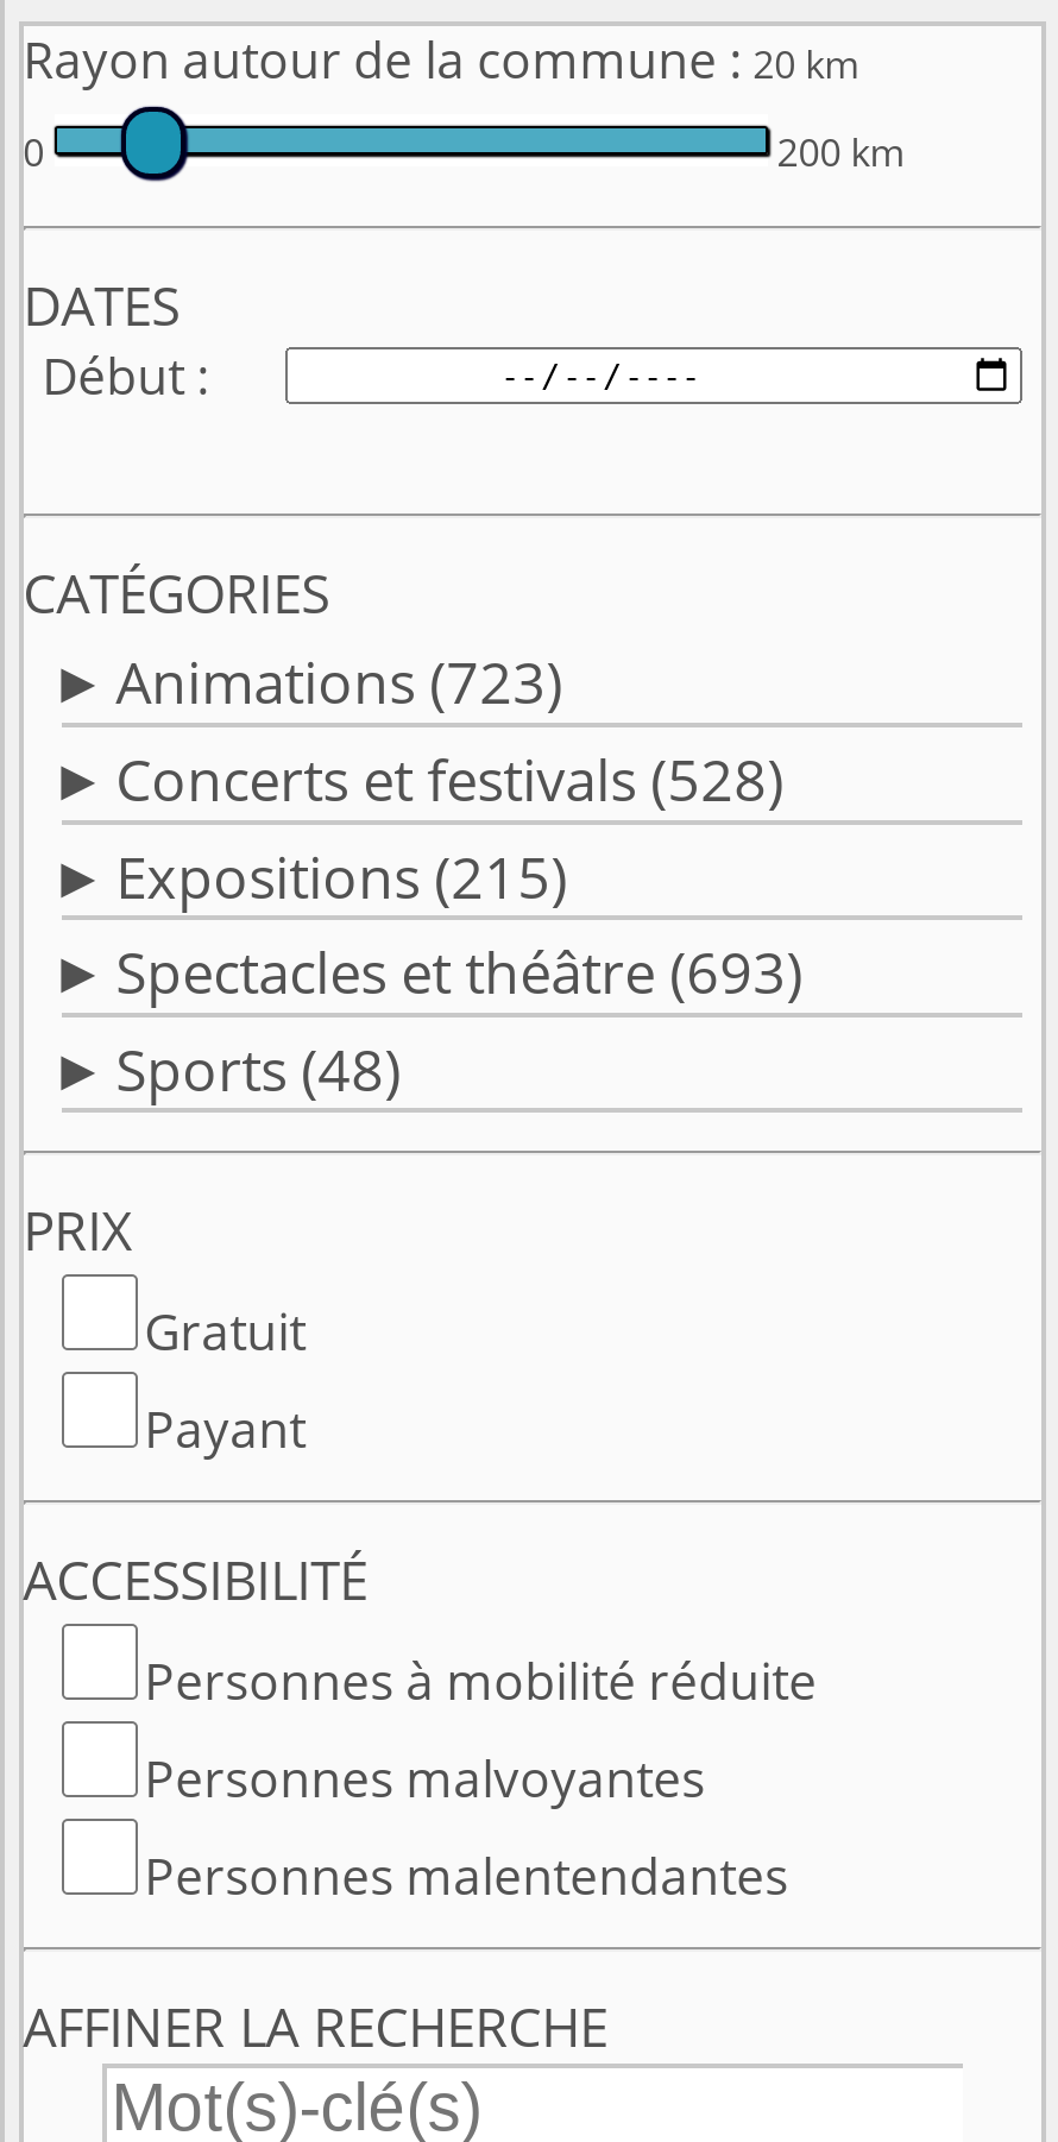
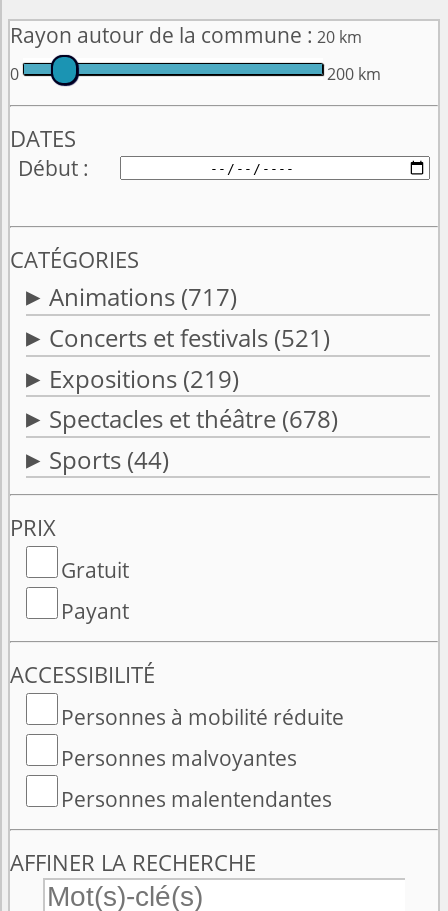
- Animations (723)
+ Animations (717)

- Concerts et festivals (528)
+ Concerts et festivals (521)

- Expositions (215)
+ Expositions (219)

- Spectacles et théâtre (693)
+ Spectacles et théâtre (678)

- Sports (48)
+ Sports (44)
